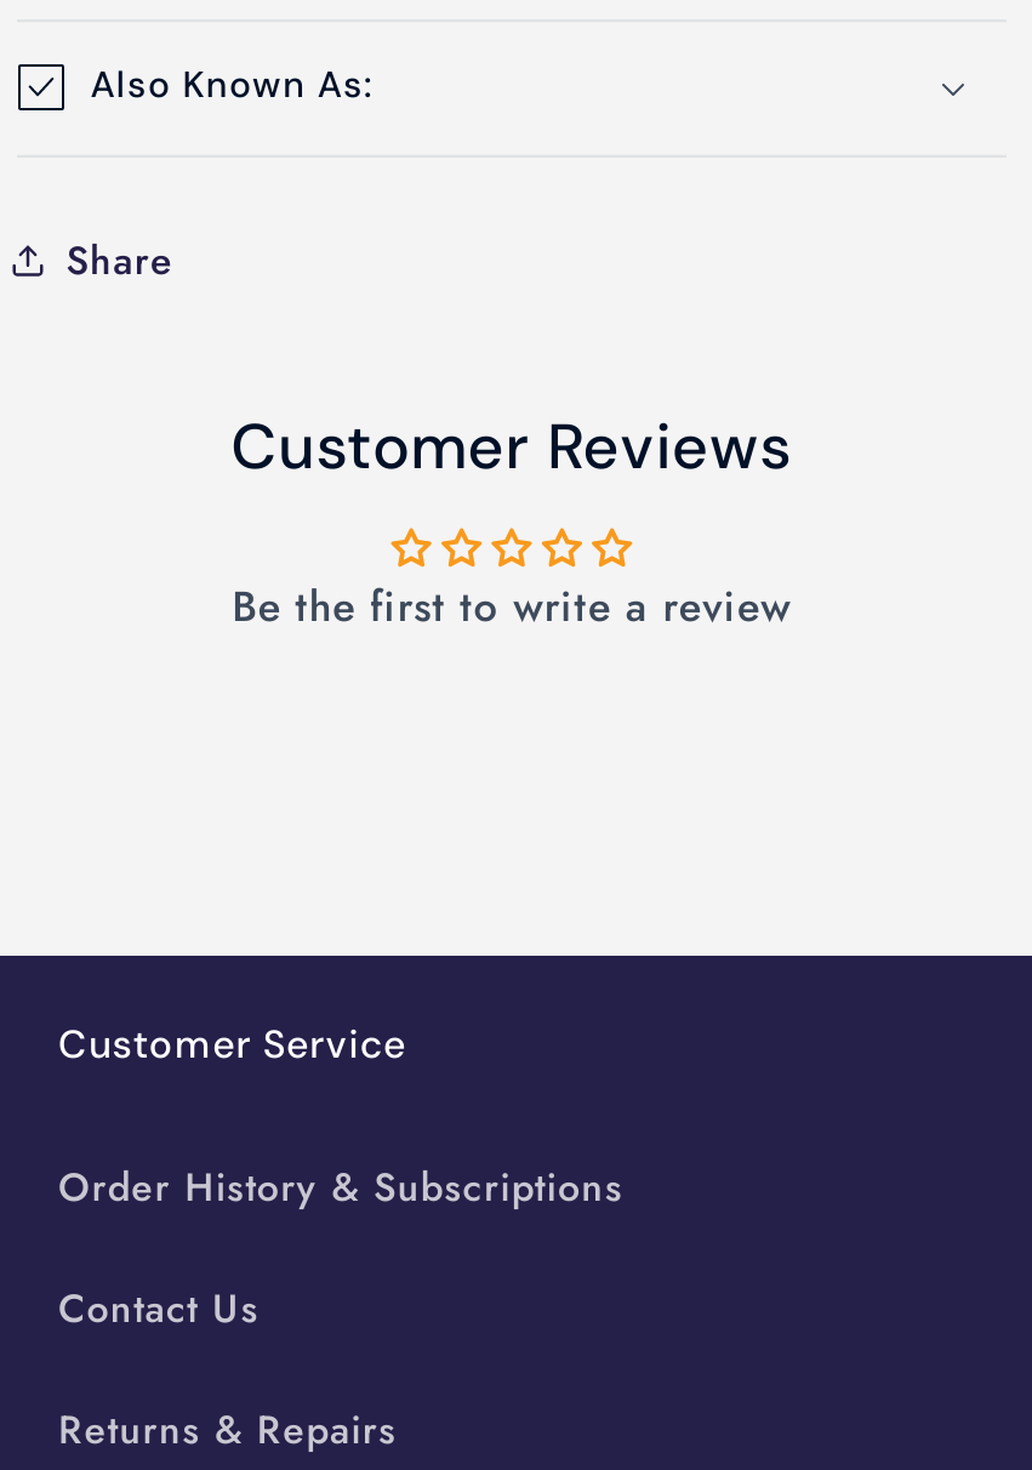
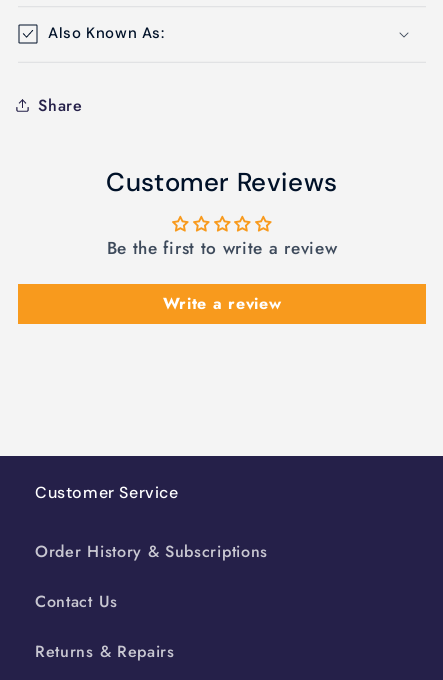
+ Write a review
